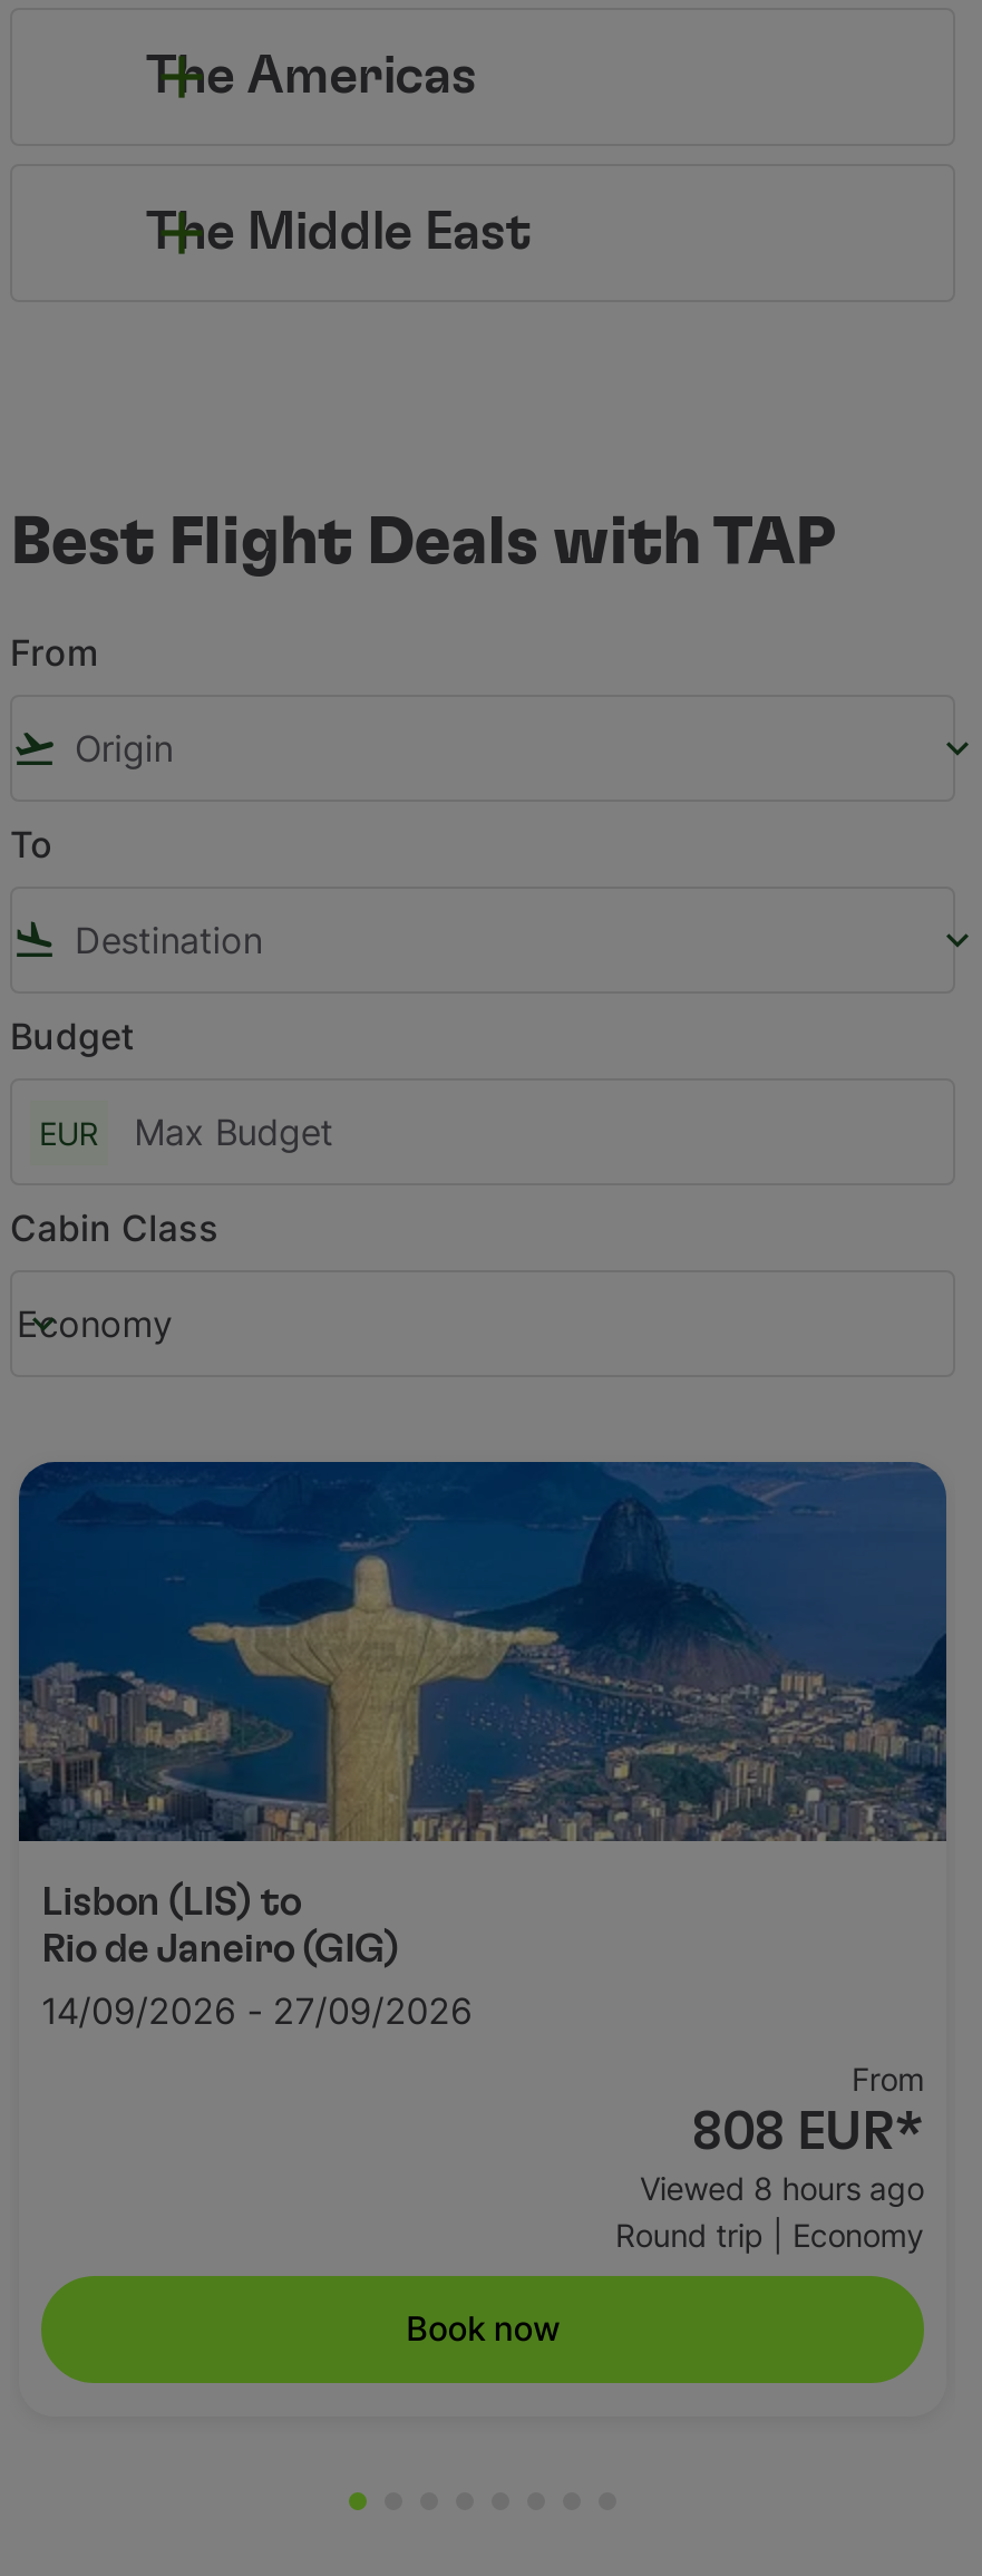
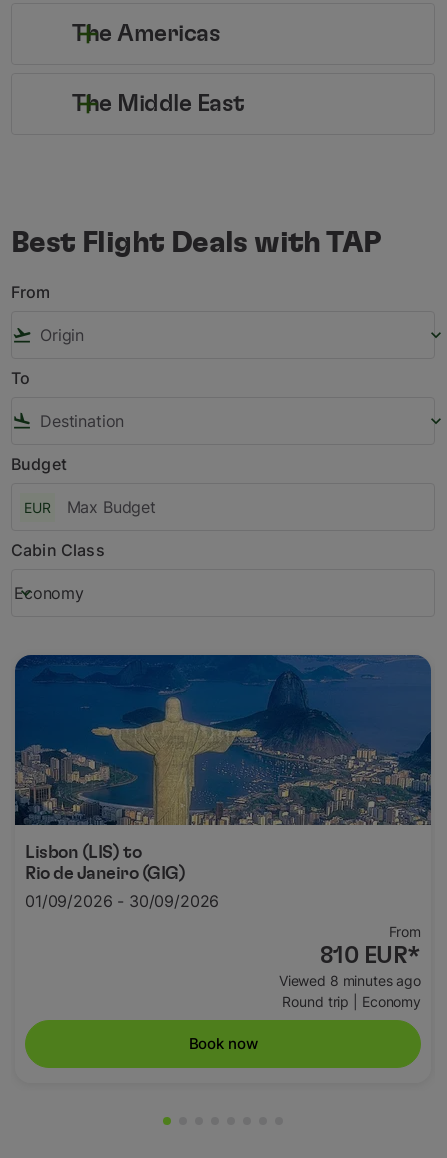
- 14/09/2026 - 27/09/2026
+ 01/09/2026 - 30/09/2026

- 808 EUR*
+ 810 EUR*

- Viewed 8 hours ago
+ Viewed 8 minutes ago
